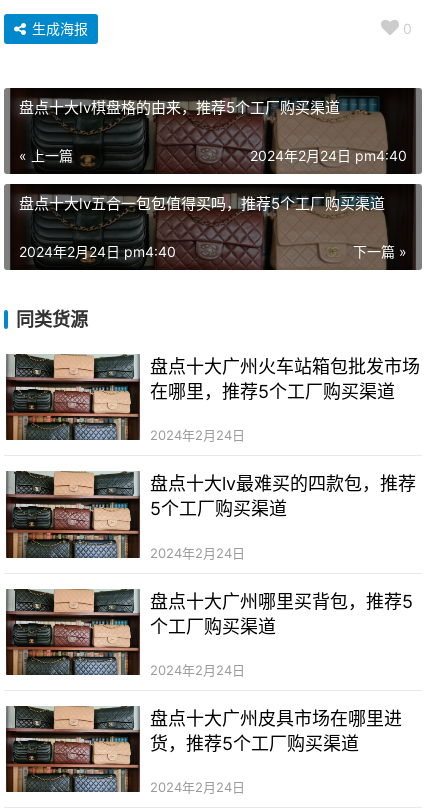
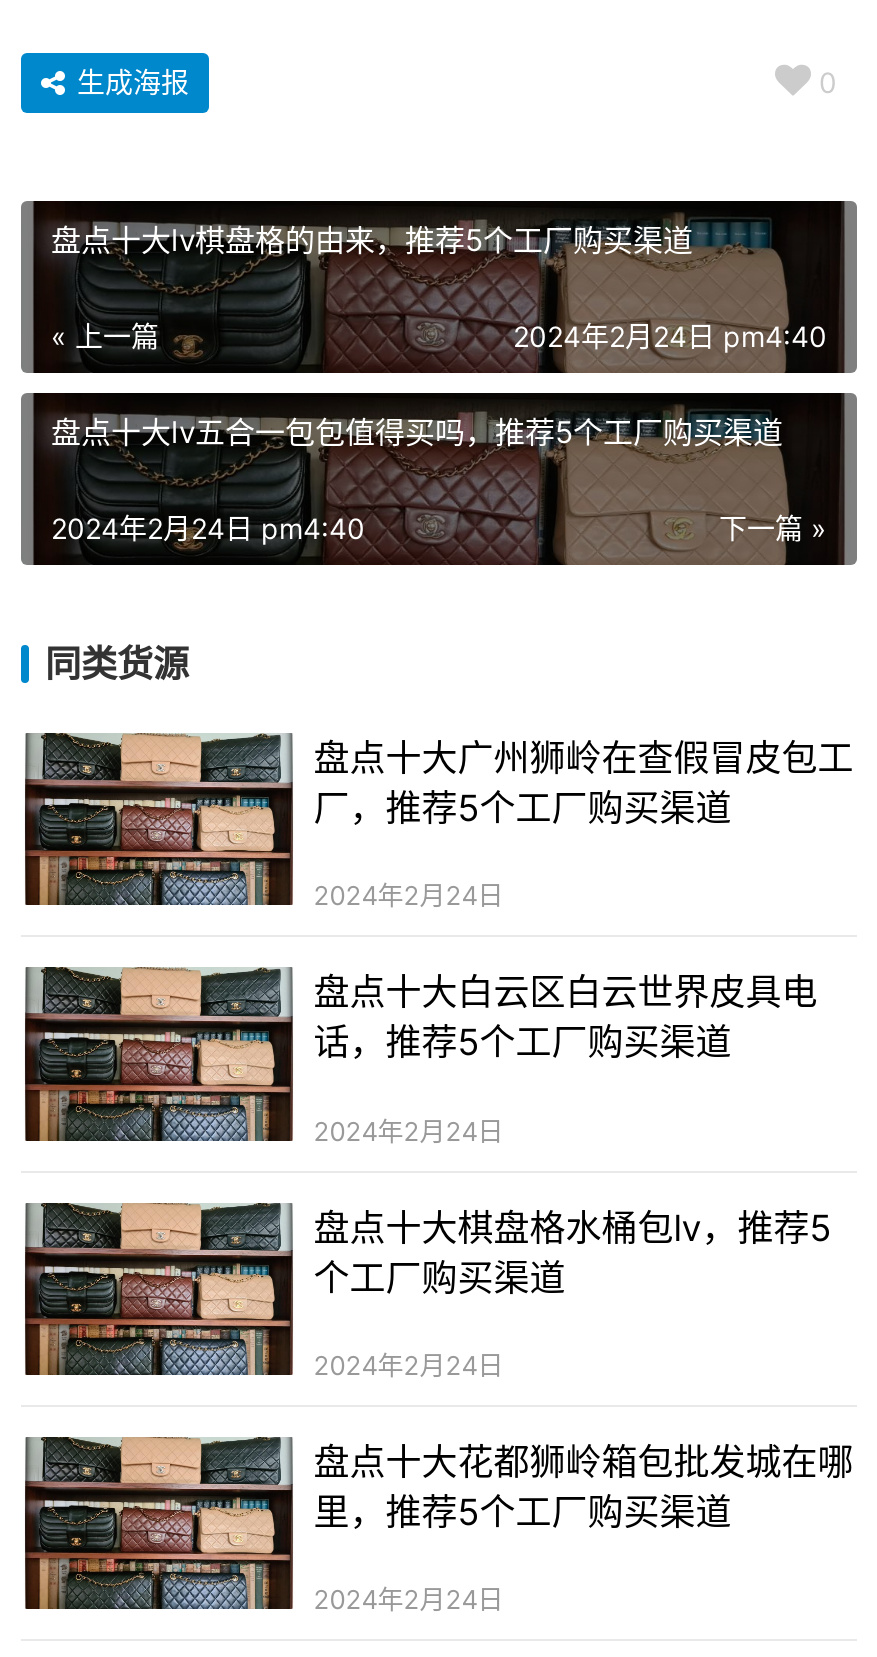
- 盘点十大广州火车站箱包批发市场
- 在哪里，推荐5个工厂购买渠道
+ 盘点十大广州狮岭在查假冒皮包工
+ 厂，推荐5个工厂购买渠道

- 盘点十大lv最难买的四款包，推荐
- 5个工厂购买渠道
+ 盘点十大白云区白云世界皮具电
+ 话，推荐5个工厂购买渠道

- 盘点十大广州哪里买背包，推荐5
+ 盘点十大棋盘格水桶包lv，推荐5

- 盘点十大广州皮具市场在哪里进
- 货，推荐5个工厂购买渠道
+ 盘点十大花都狮岭箱包批发城在哪
+ 里，推荐5个工厂购买渠道
